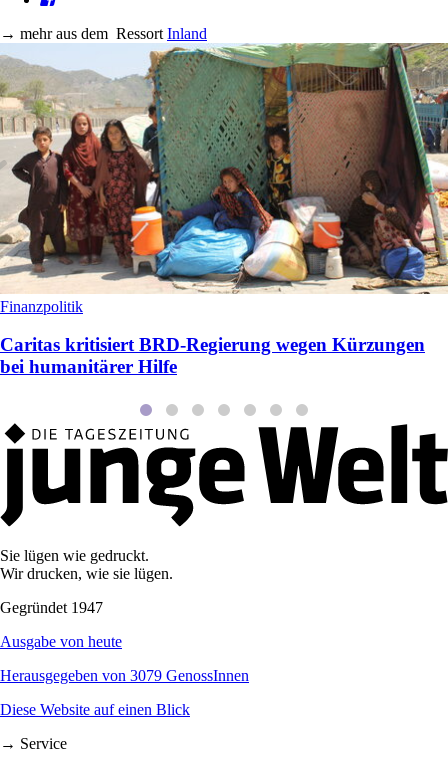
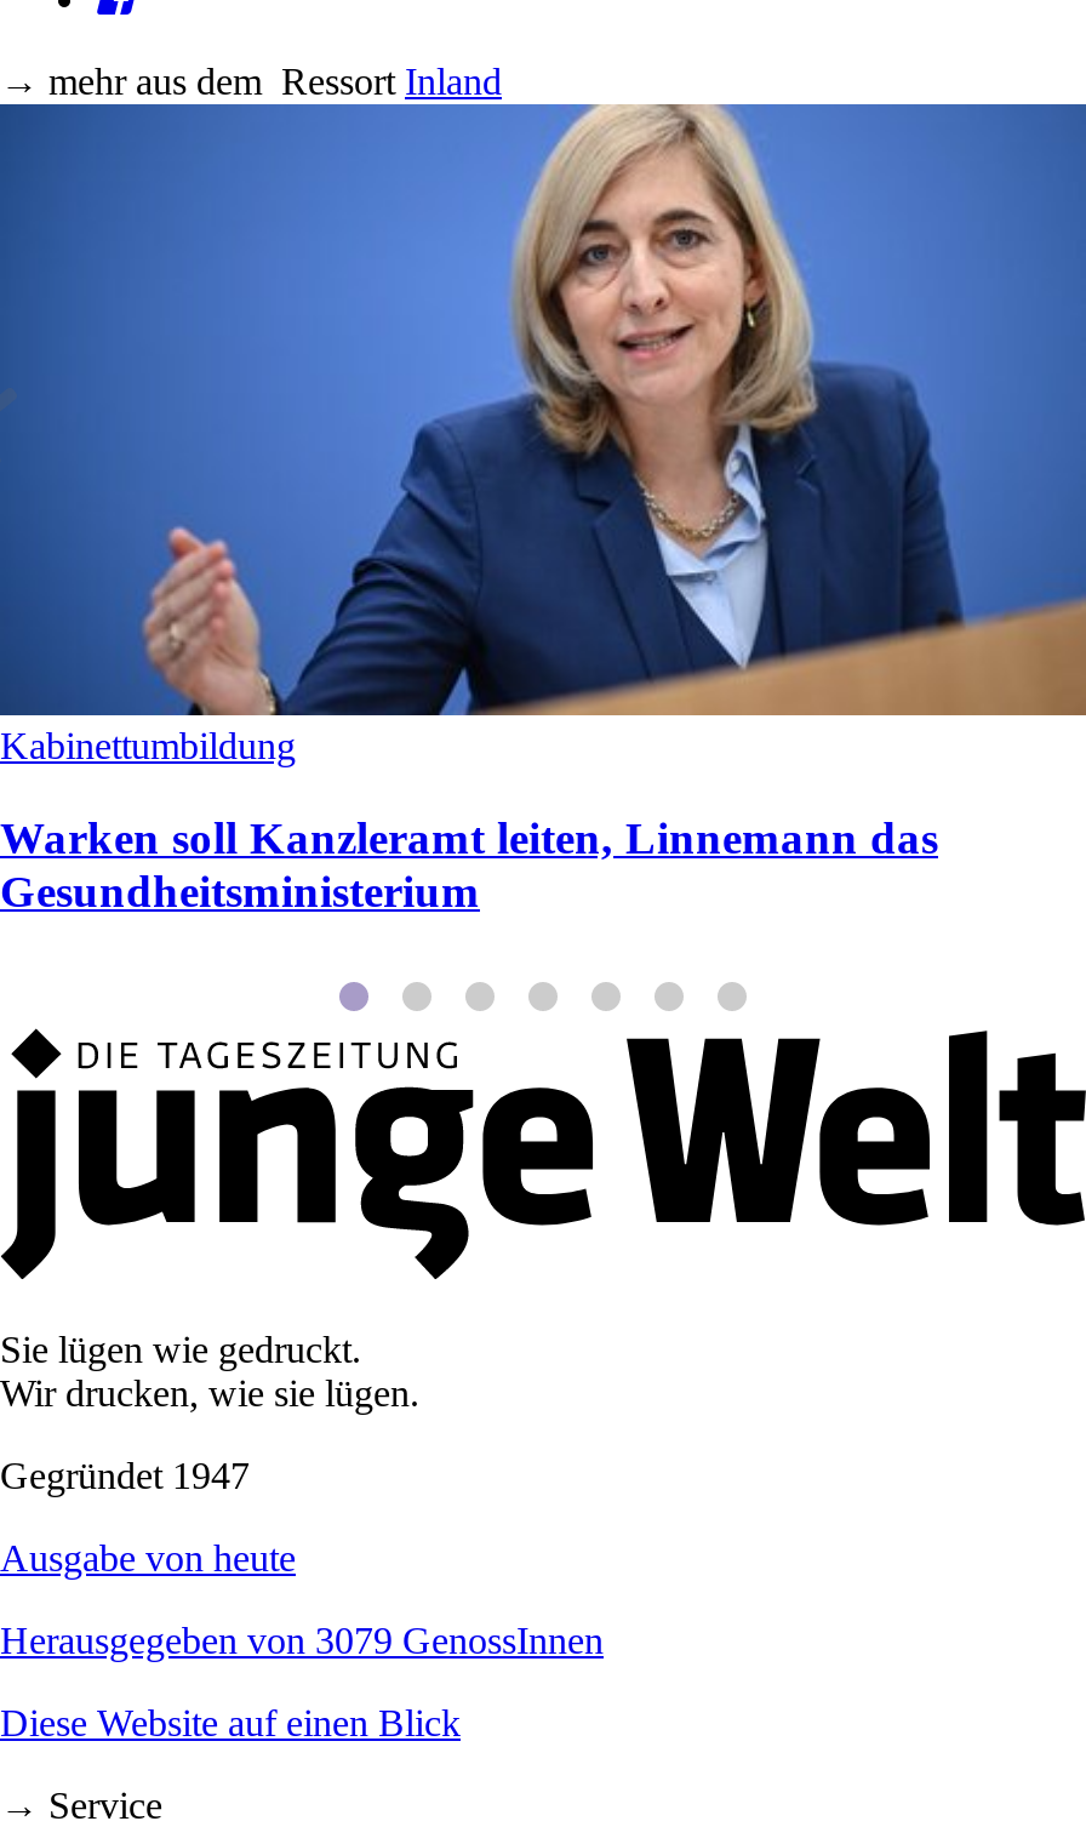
- [image]
- Finanzpolitik
+ [image]
+ Kabinettumbildung

- Caritas kritisiert BRD-Regierung wegen Kürzungen
- bei humanitärer Hilfe
+ Warken soll Kanzleramt leiten, Linnemann das
+ Gesundheitsministerium
